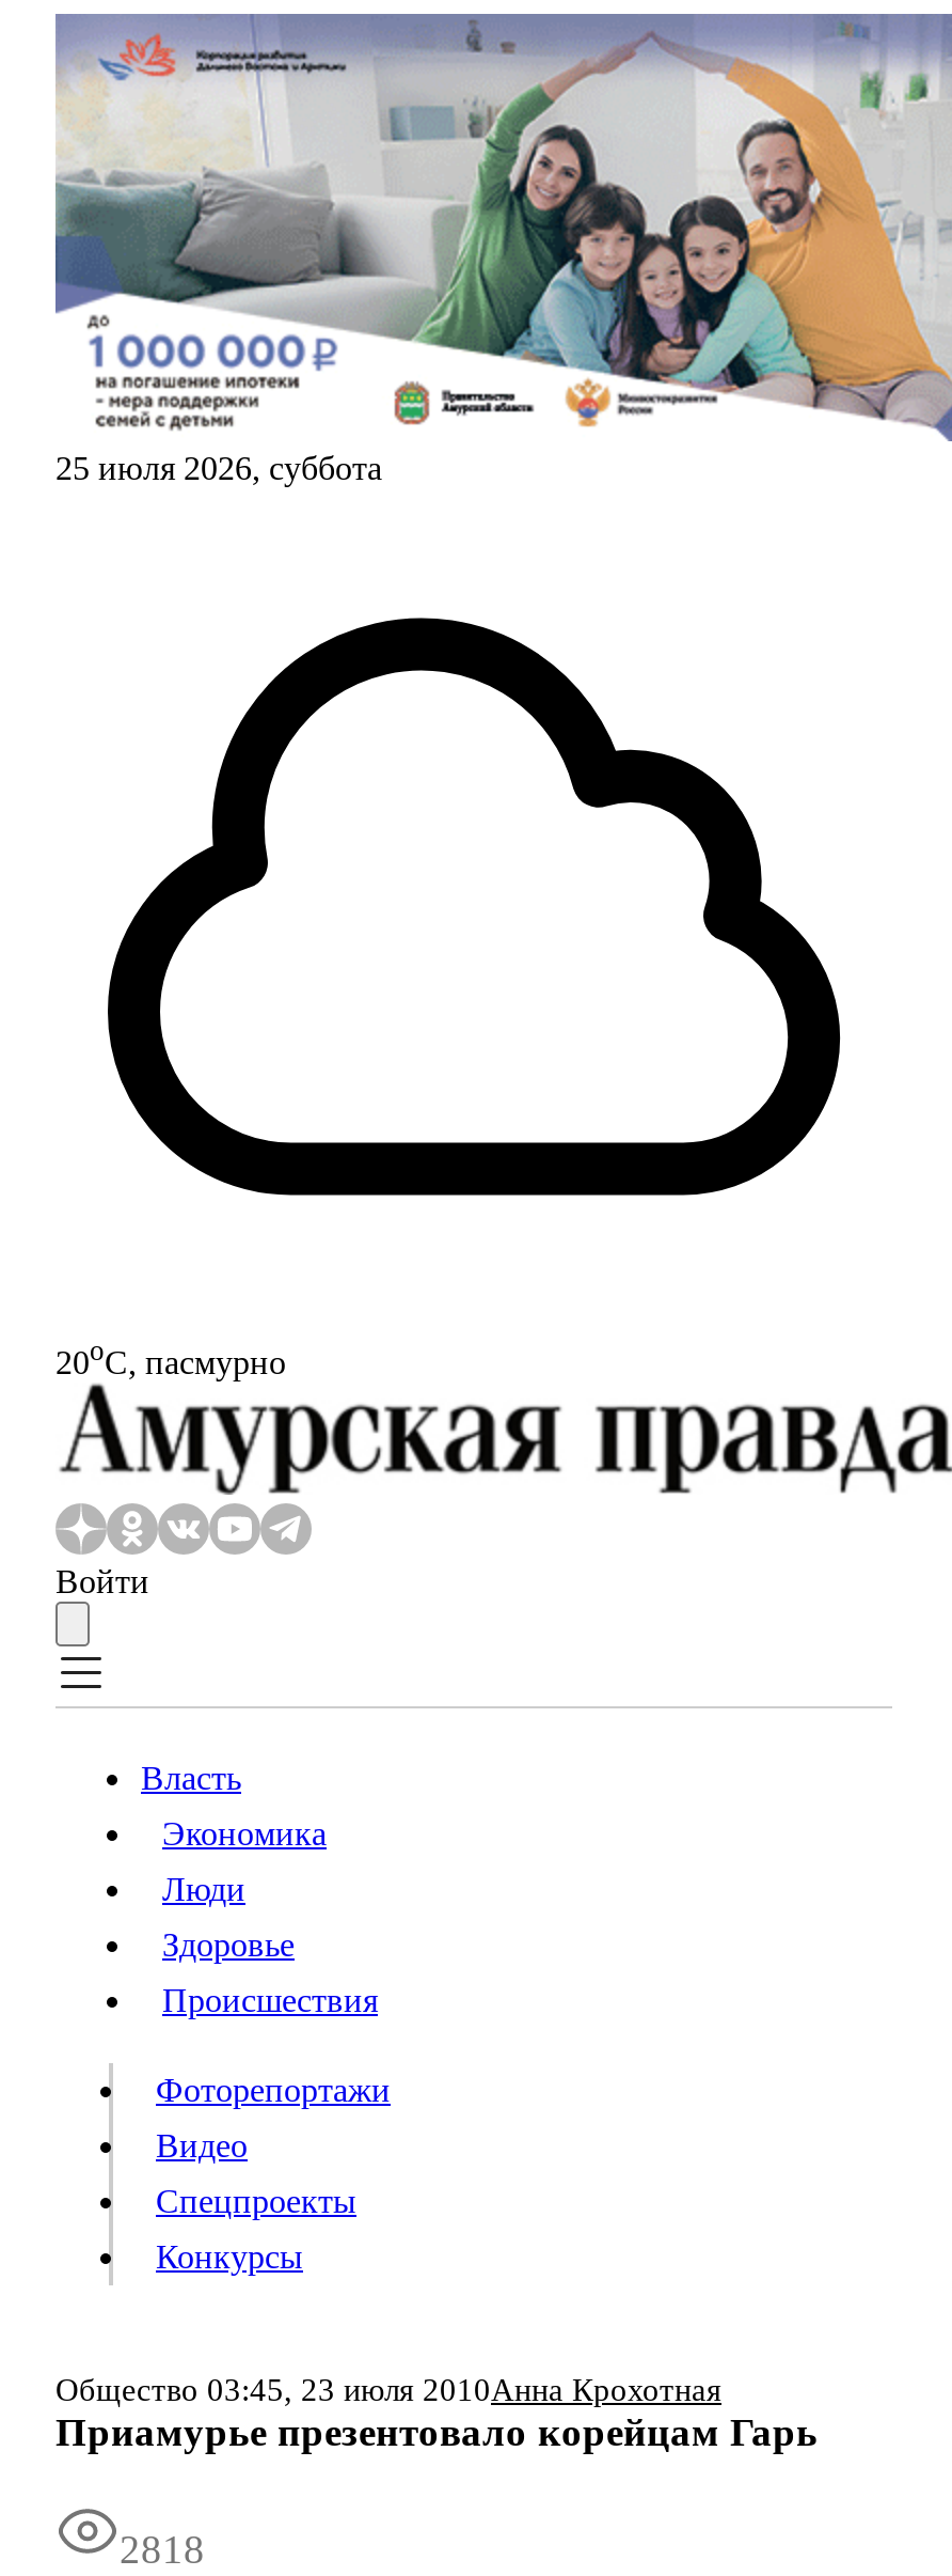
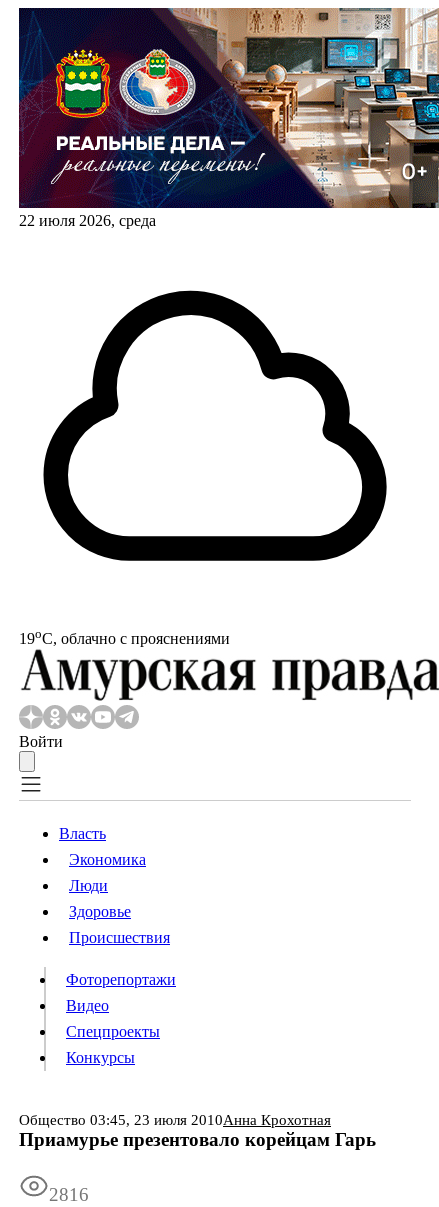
- [image]
- 25 июля 2026, суббота
+ [image]
+ 22 июля 2026, среда

- 20oС, пасмурно
+ 19oС, облачно с прояснениями

- 2818
+ 2816
